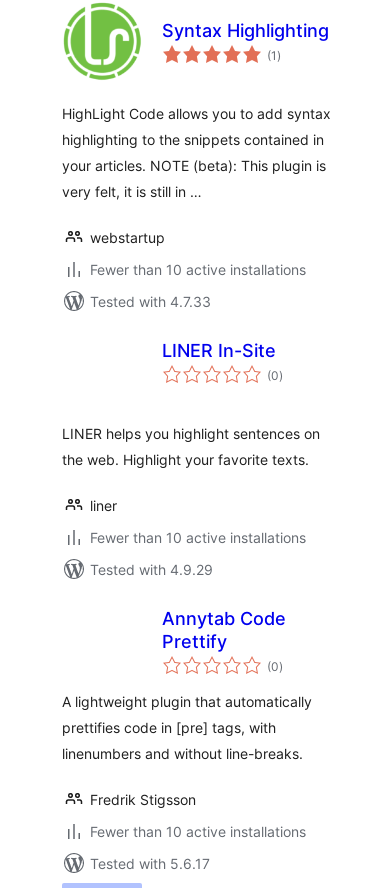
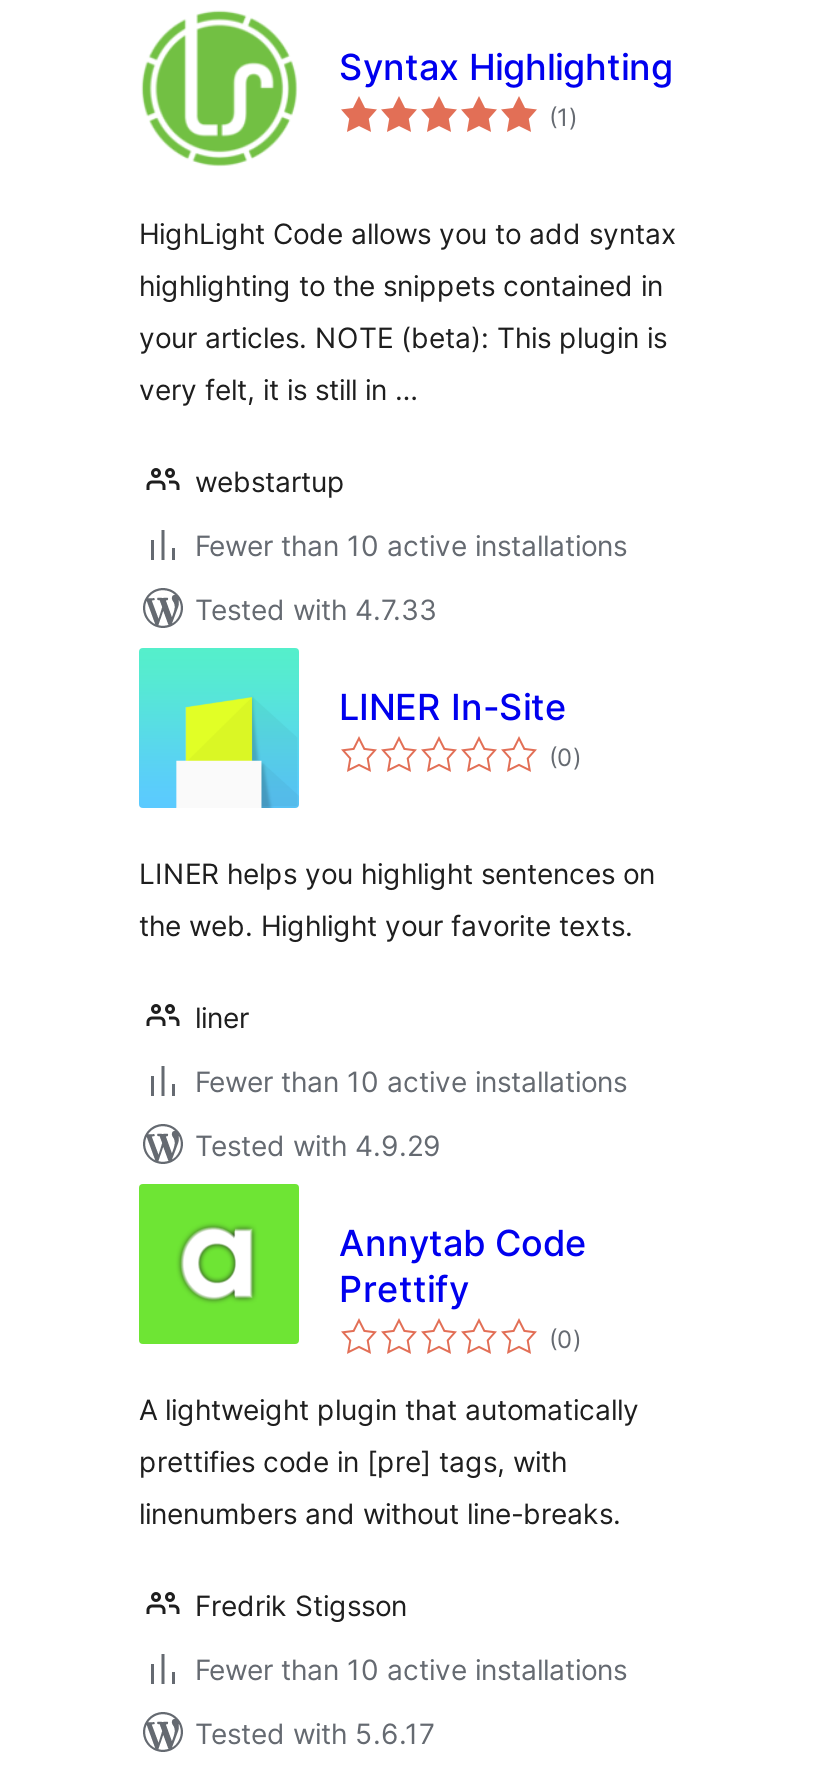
+ [image]

+ [image]
